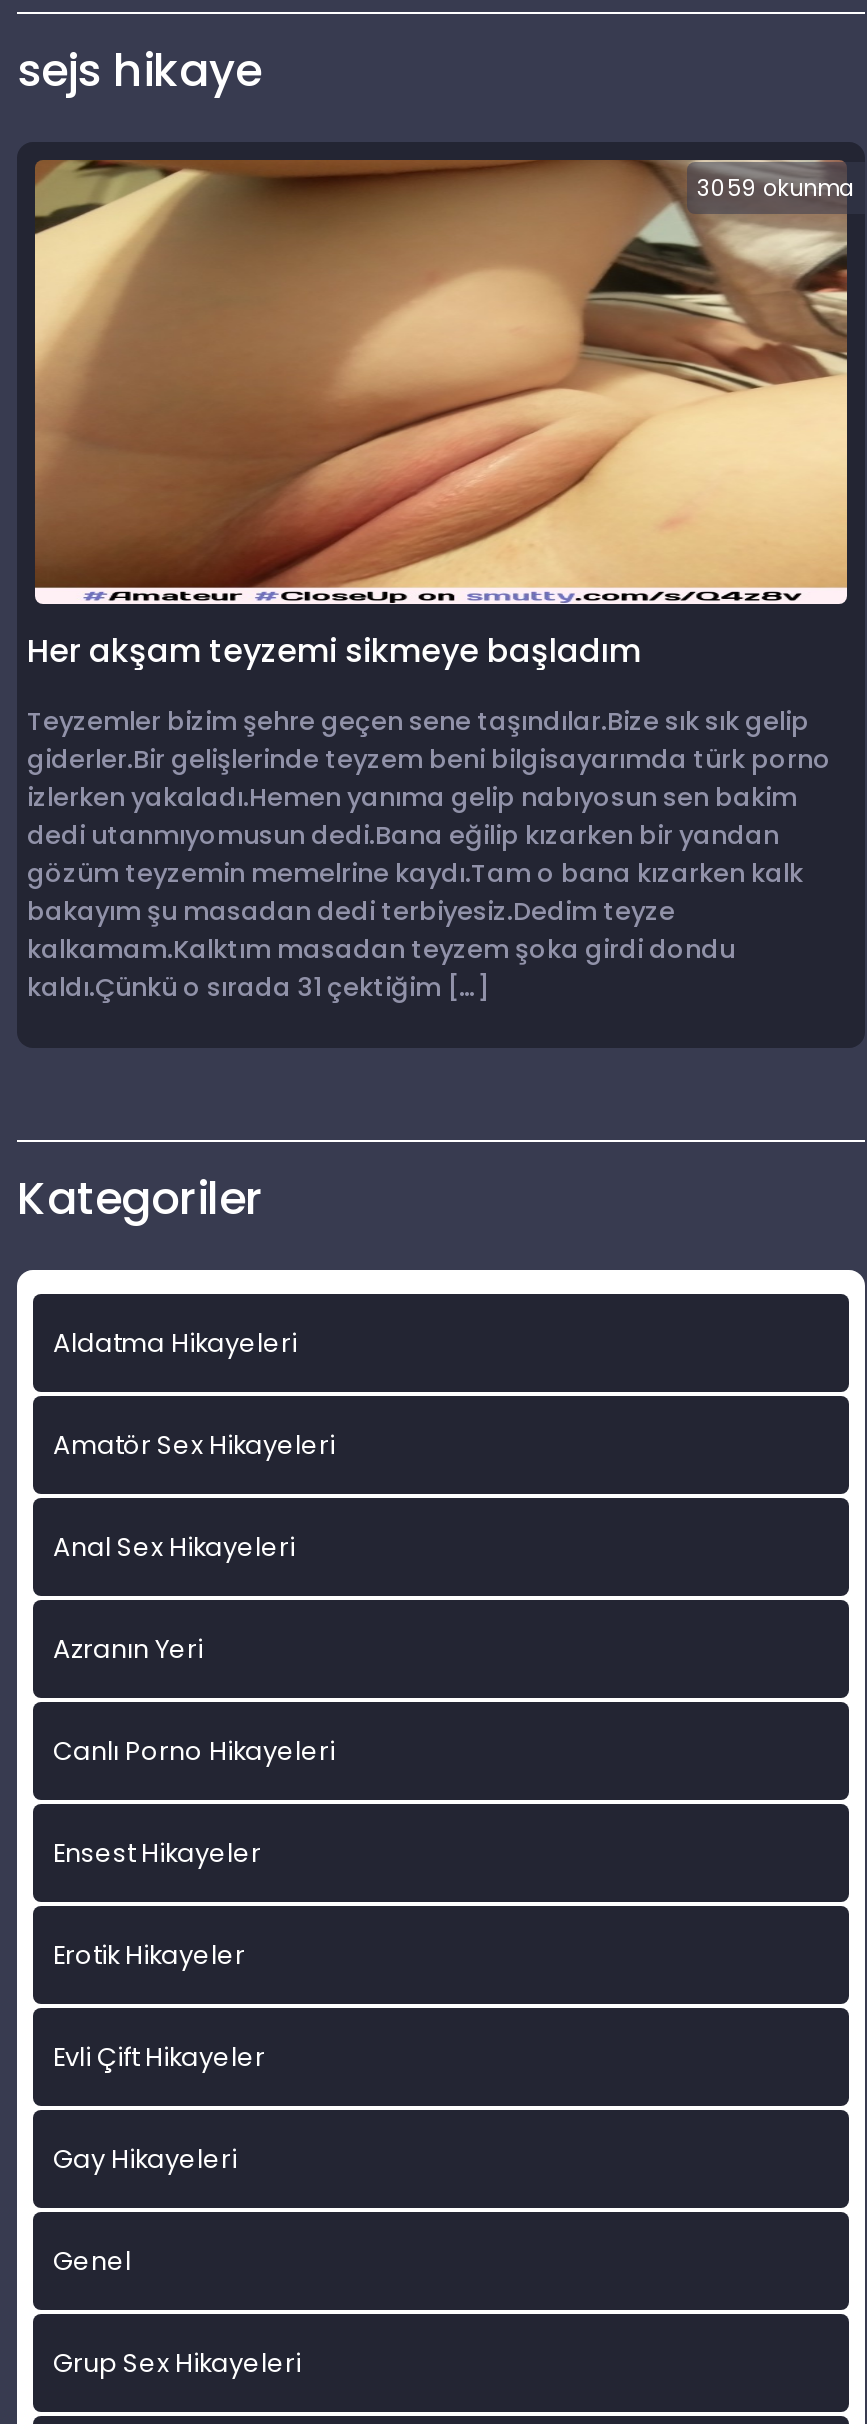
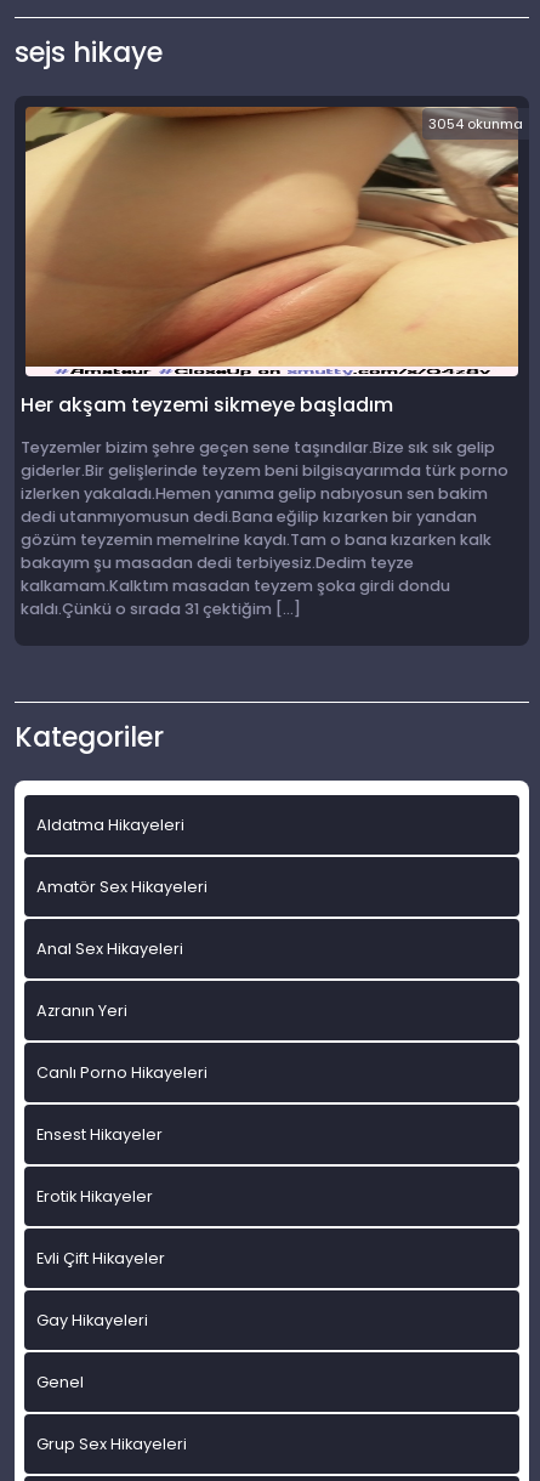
- 3059 okunma
+ 3054 okunma
